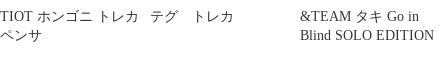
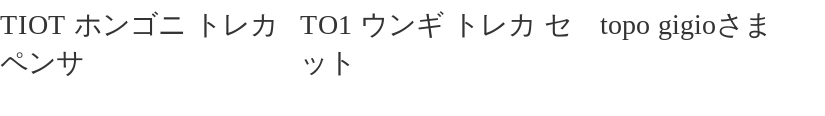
- テグ トレカ
+ TO1 ウンギ トレカ セ
+ ット

- &TEAM タキ Go in
- Blind SOLO EDITION
+ topo gigioさま
